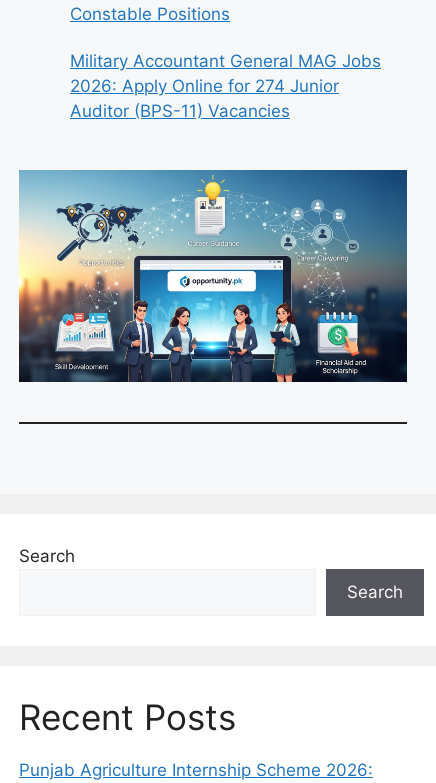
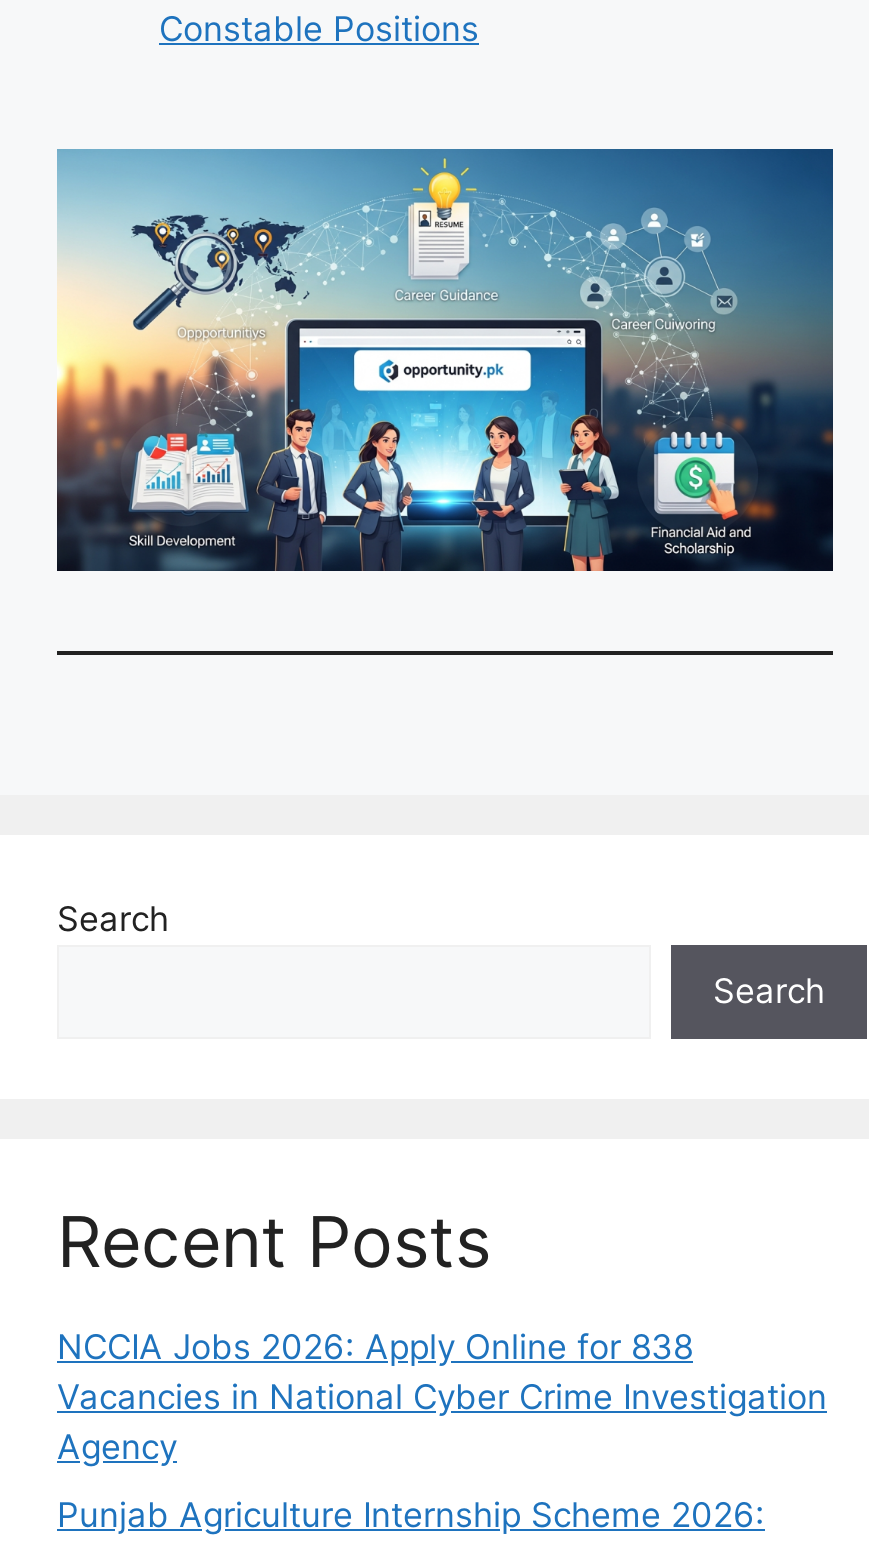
- Military Accountant General MAG Jobs
- 2026: Apply Online for 274 Junior
- Auditor (BPS-11) Vacancies

moved up: [image]

moved up: Search | Search | Recent Posts

+ NCCIA Jobs 2026: Apply Online for 838
+ Vacancies in National Cyber Crime Investigation
+ Agency
